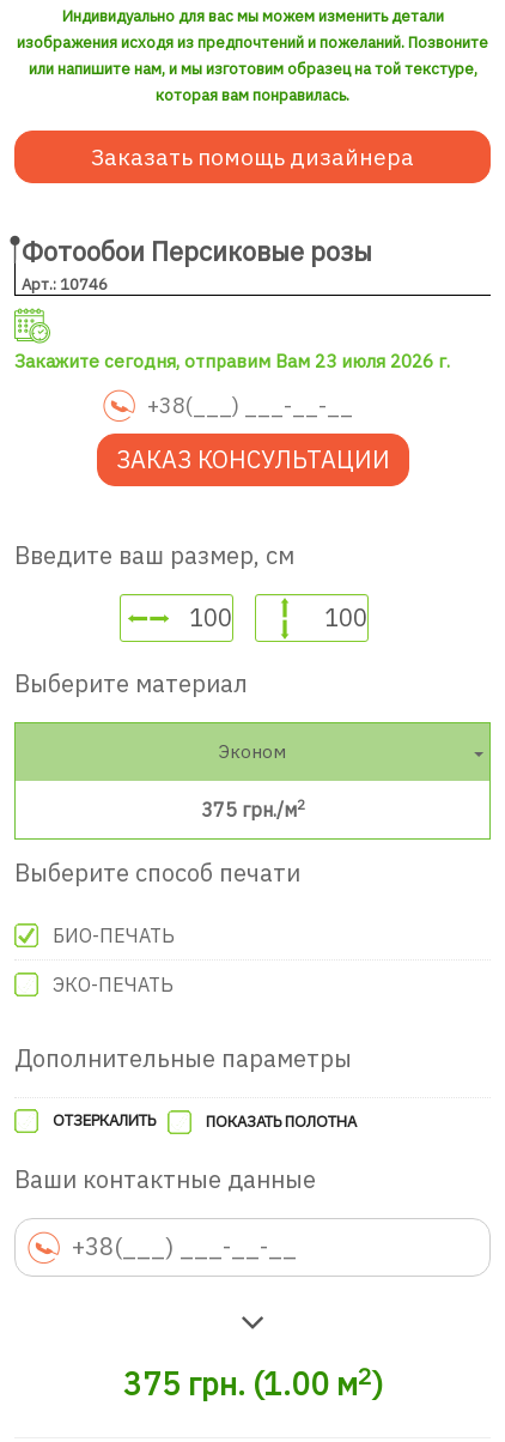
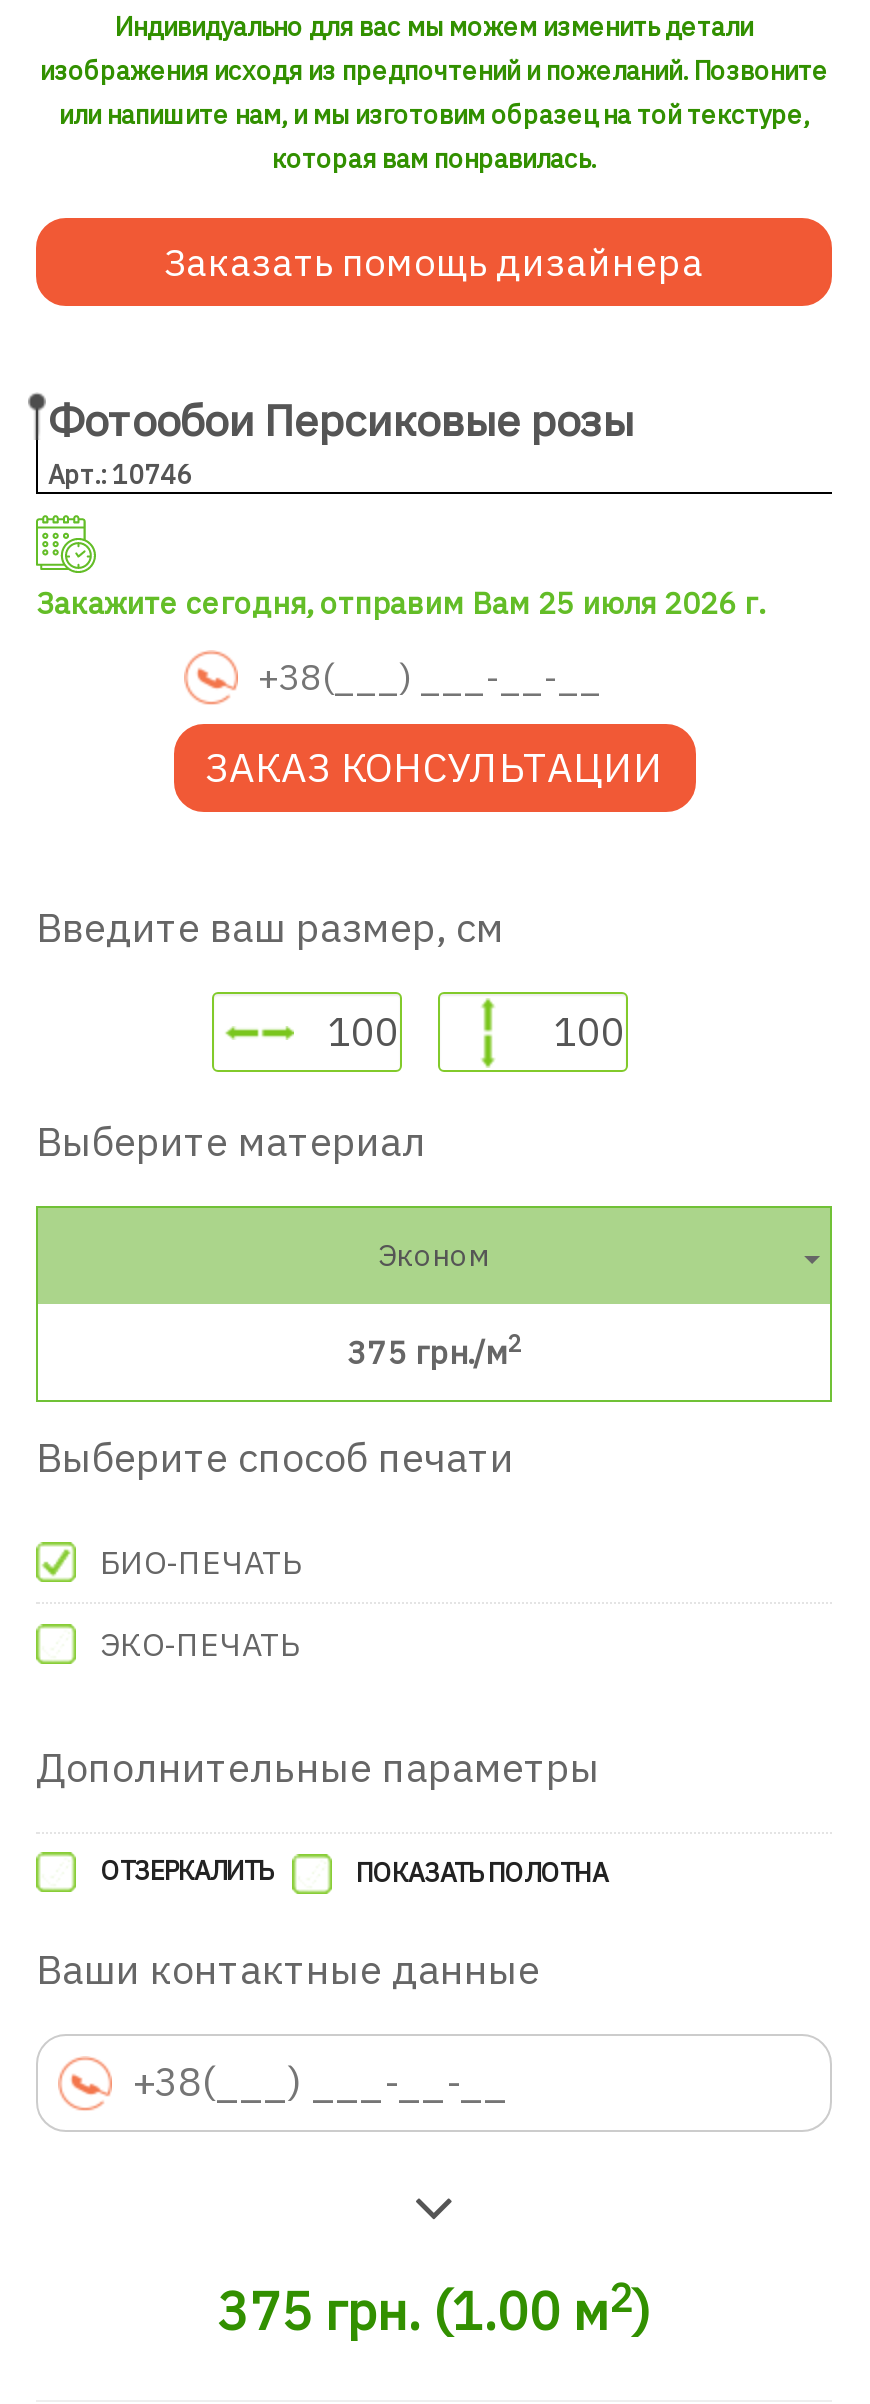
- Закажите сегодня, отправим Вам 23 июля 2026 г.
+ Закажите сегодня, отправим Вам 25 июля 2026 г.
